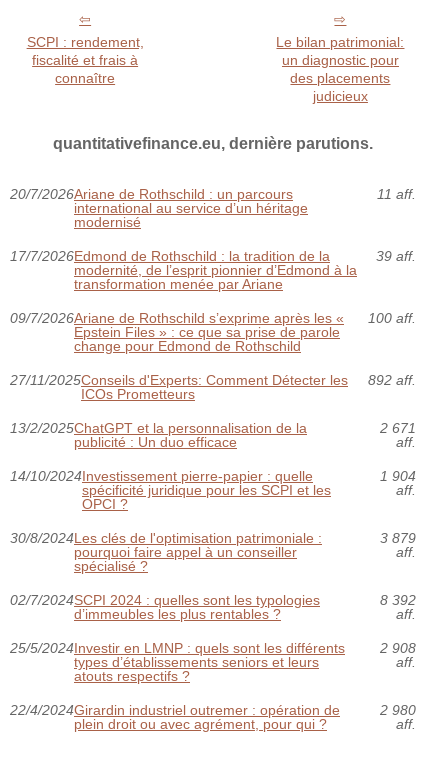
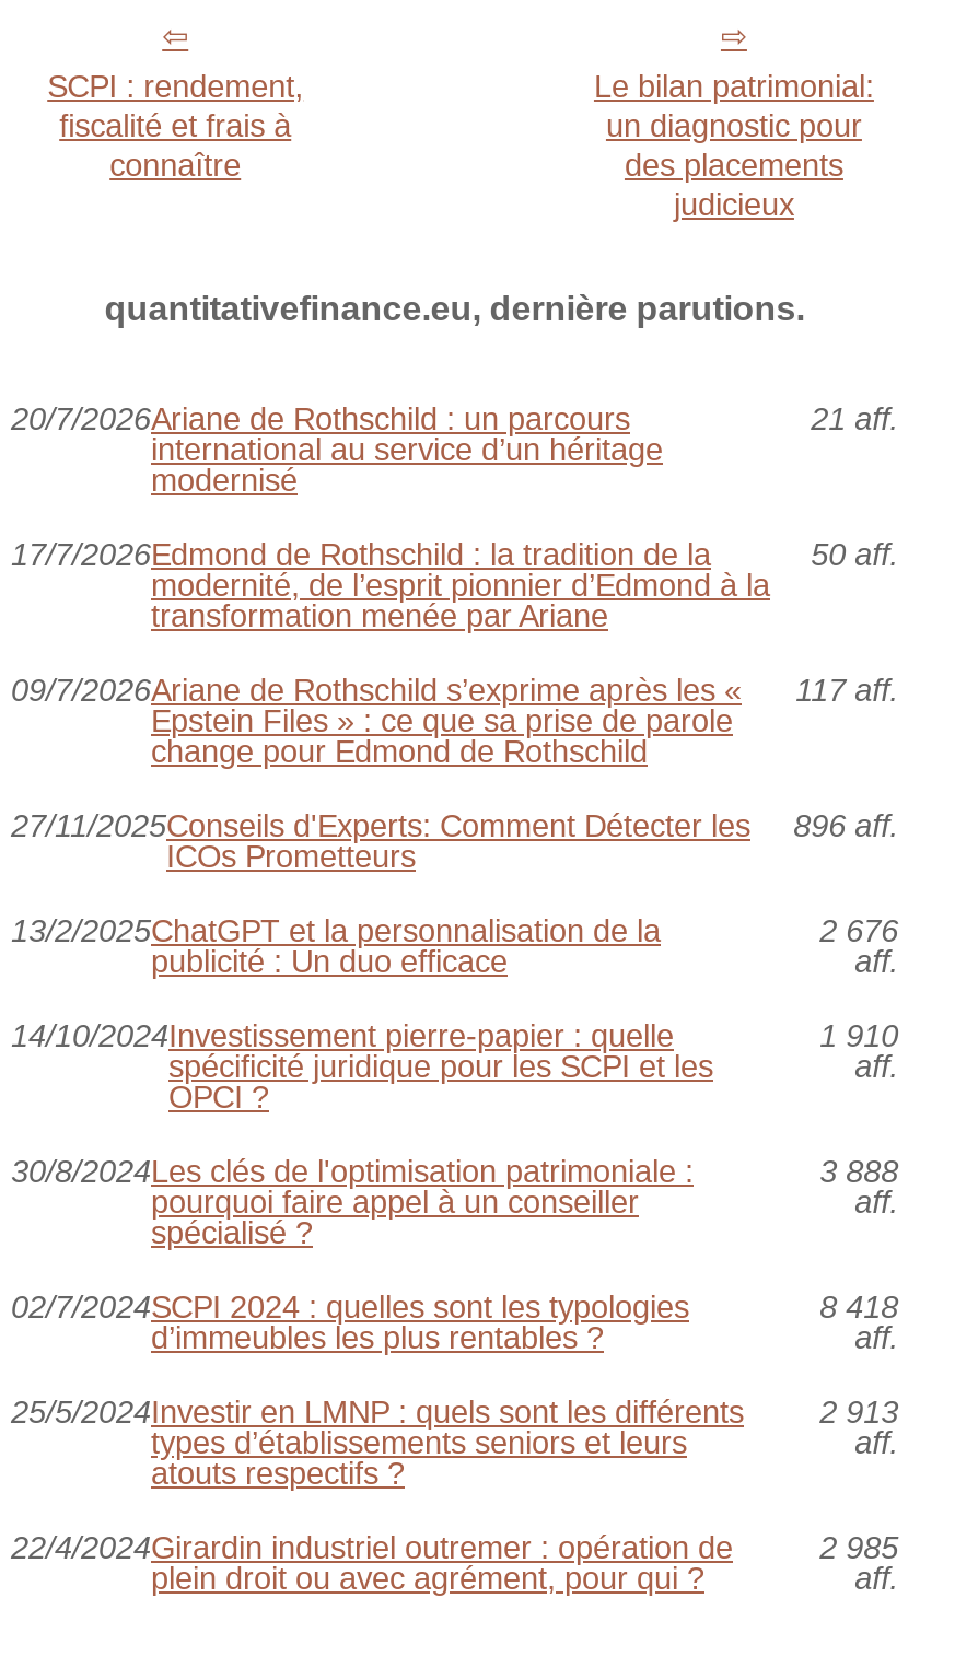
- 11 aff.
+ 21 aff.

- 39 aff.
+ 50 aff.

- 09/7/2026Ariane de Rothschild s’exprime après les « 100 aff.
+ 09/7/2026Ariane de Rothschild s’exprime après les « 117 aff.

- 27/11/2025Conseils d'Experts: Comment Détecter les 892 aff.
+ 27/11/2025Conseils d'Experts: Comment Détecter les 896 aff.

- 2 671
+ 2 676

- 1 904
+ 1 910

- 3 879
+ 3 888

- 8 392
+ 8 418

- 2 908
+ 2 913

- 2 980
+ 2 985
